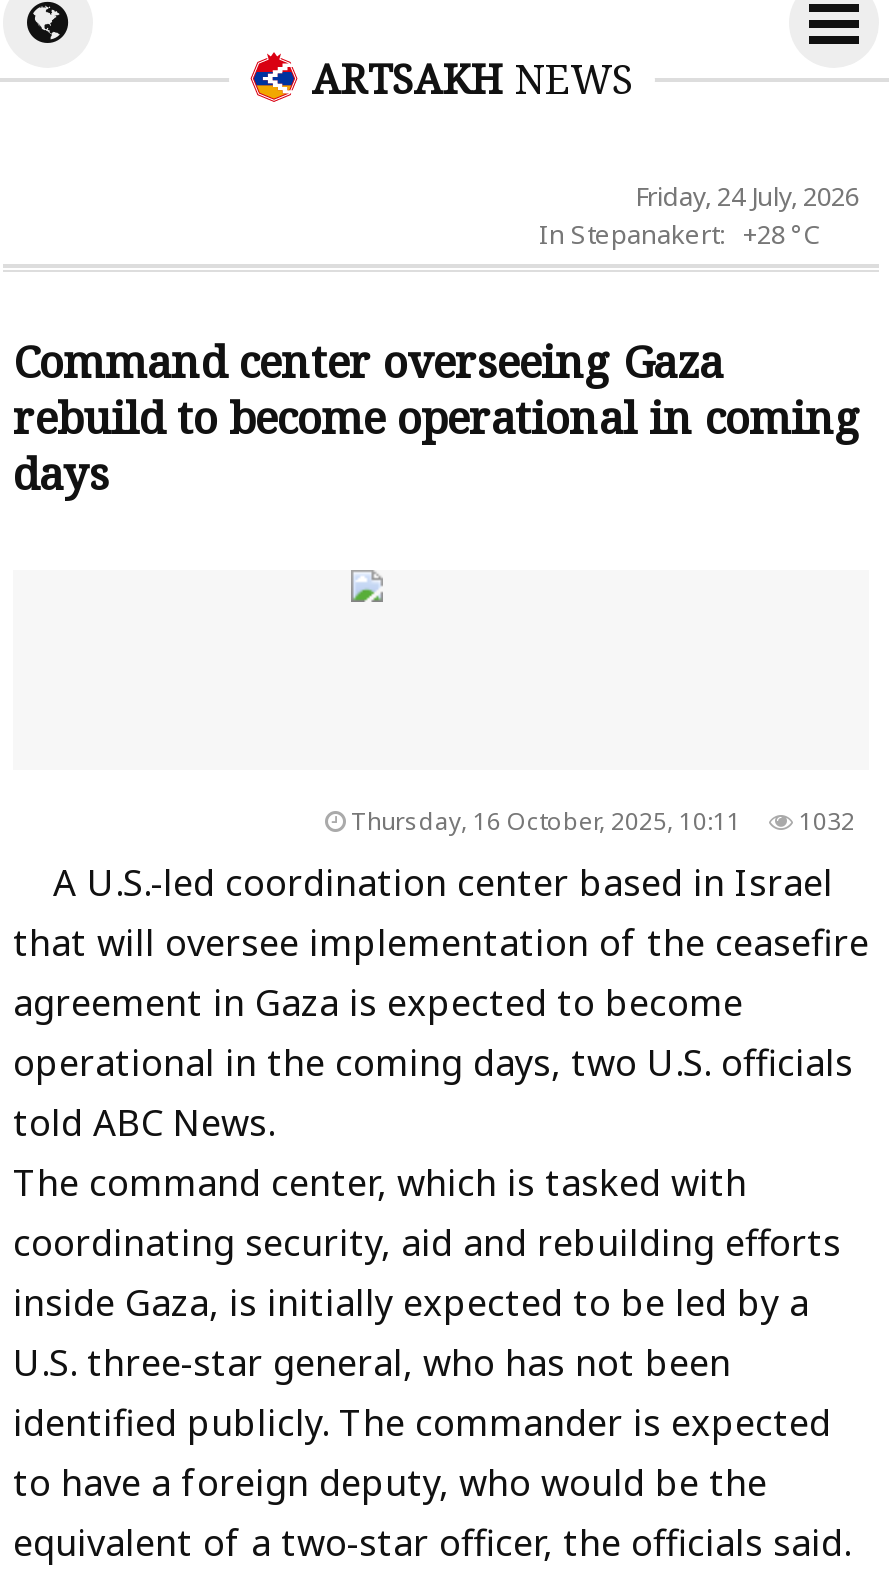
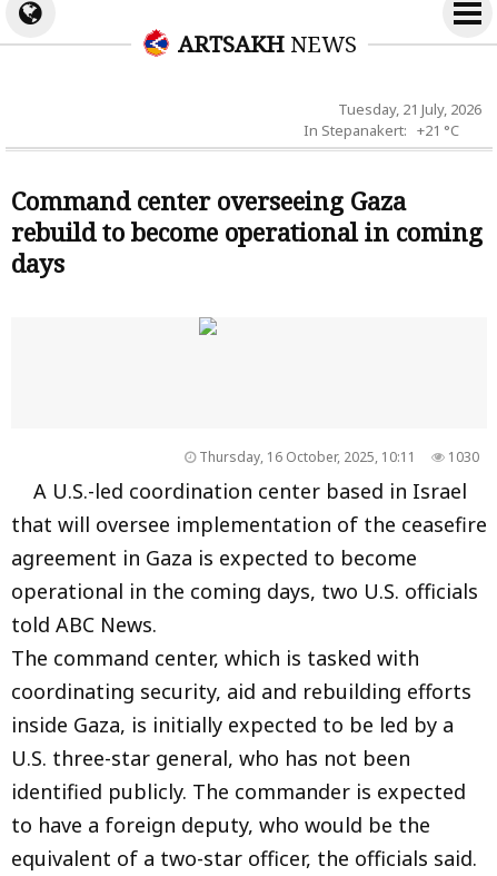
- Friday, 24 July, 2026
+ Tuesday, 21 July, 2026

- In Stepanakert: +28 °C
+ In Stepanakert: +21 °C

- Thursday, 16 October, 2025, 10:11 1032
+ Thursday, 16 October, 2025, 10:11 1030
